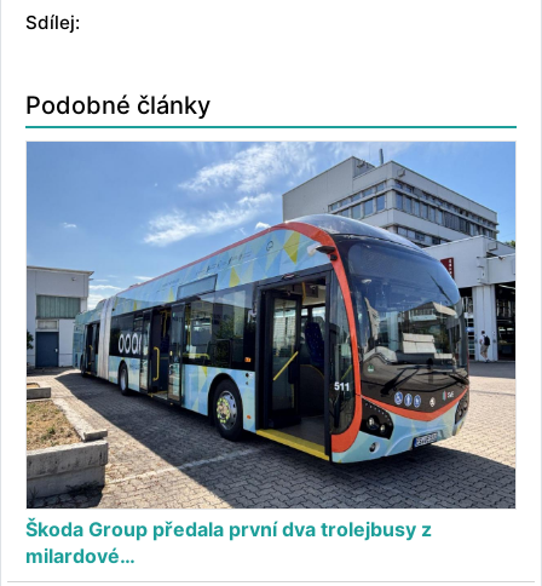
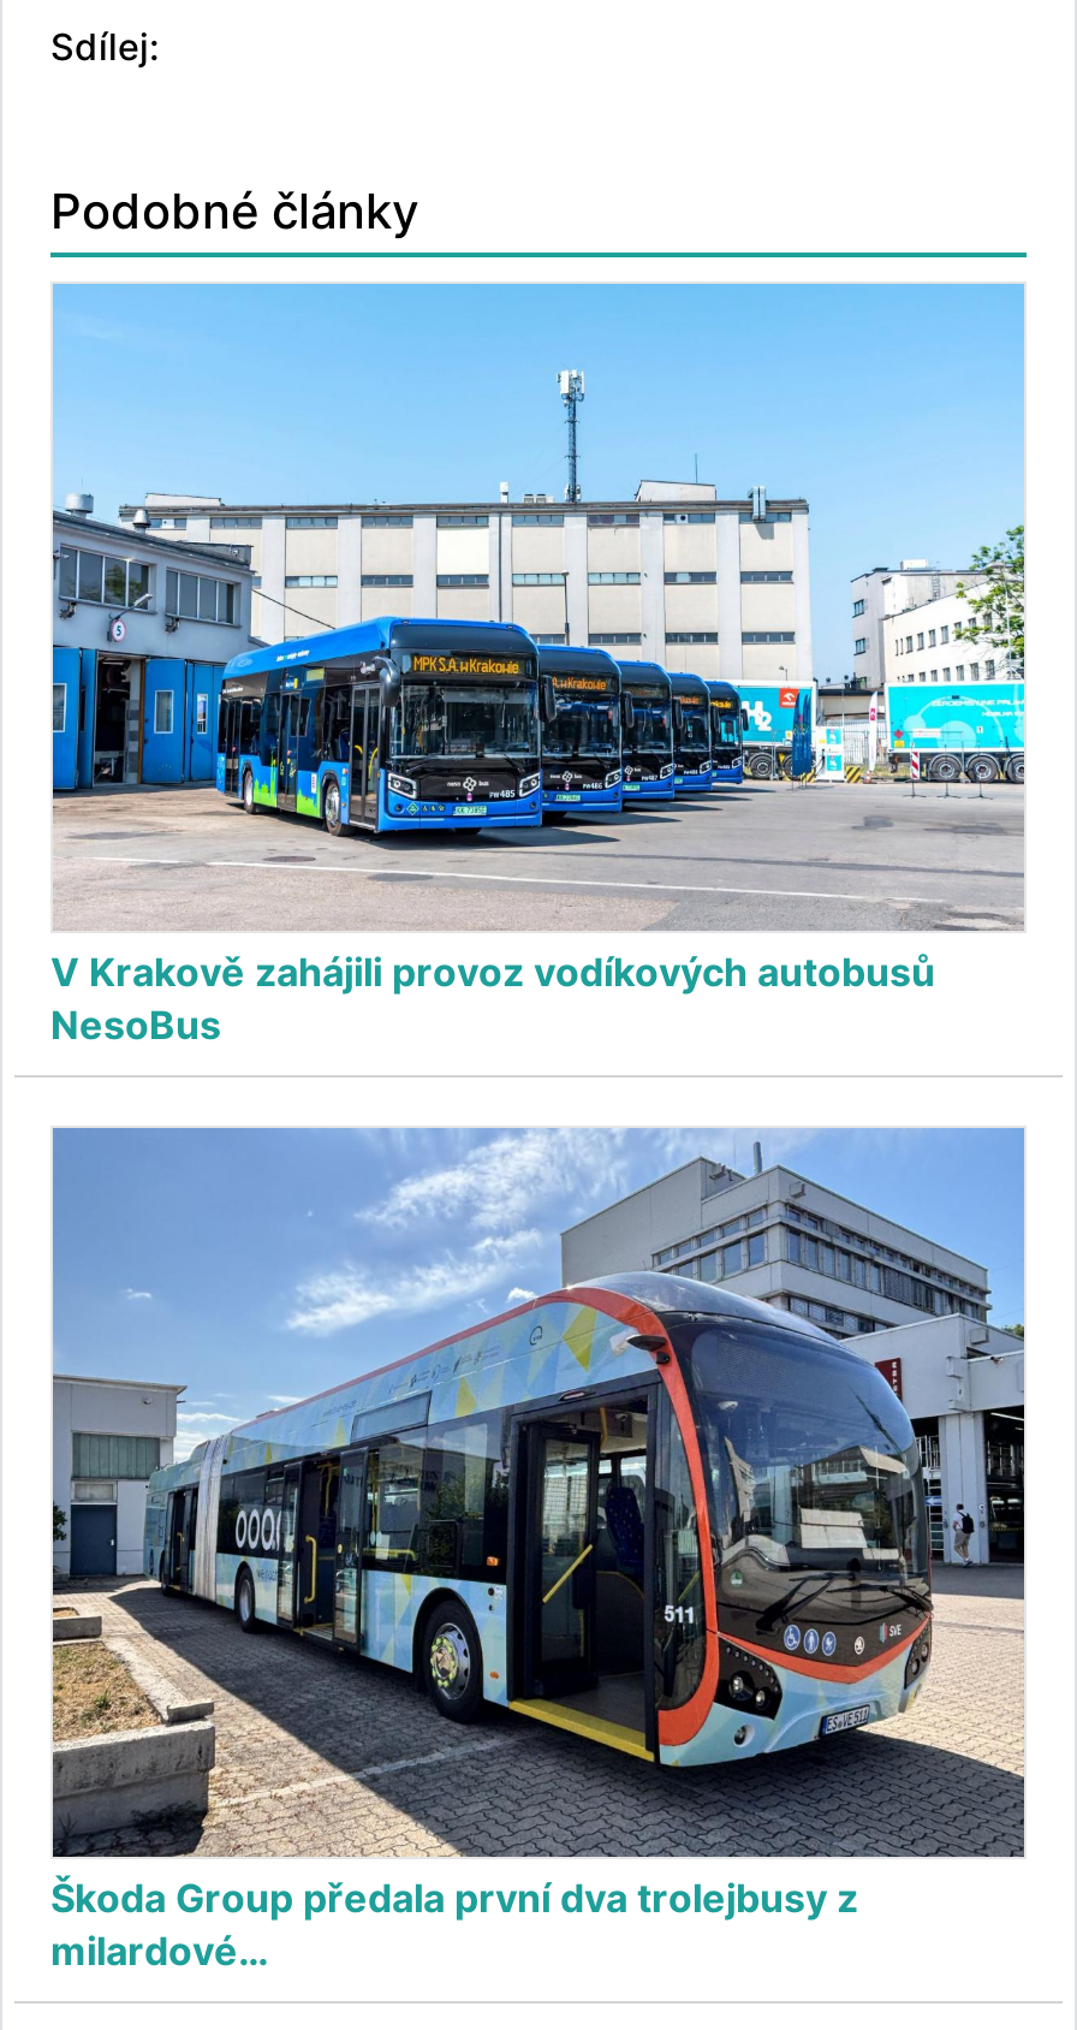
+ [image]
+ V Krakově zahájili provoz vodíkových autobusů
+ NesoBus
